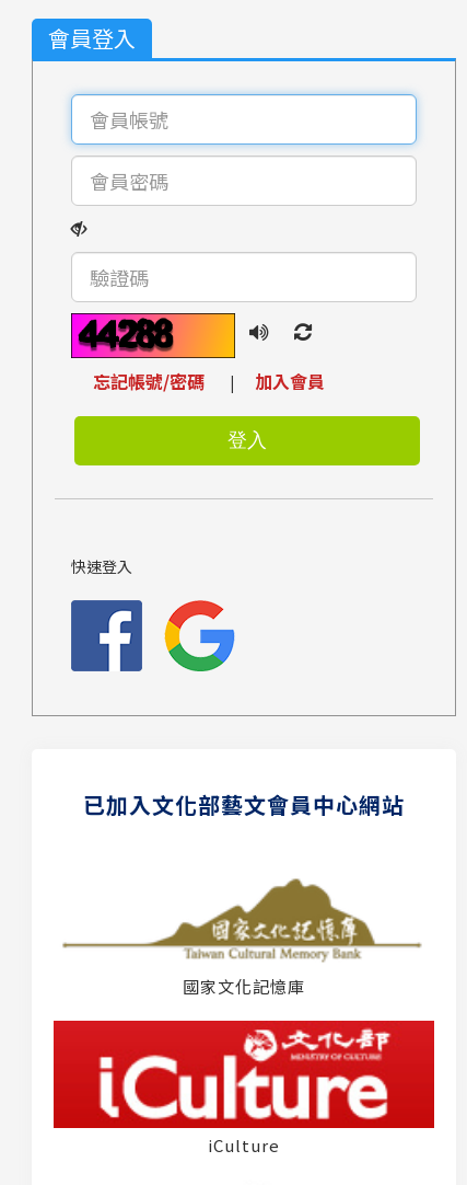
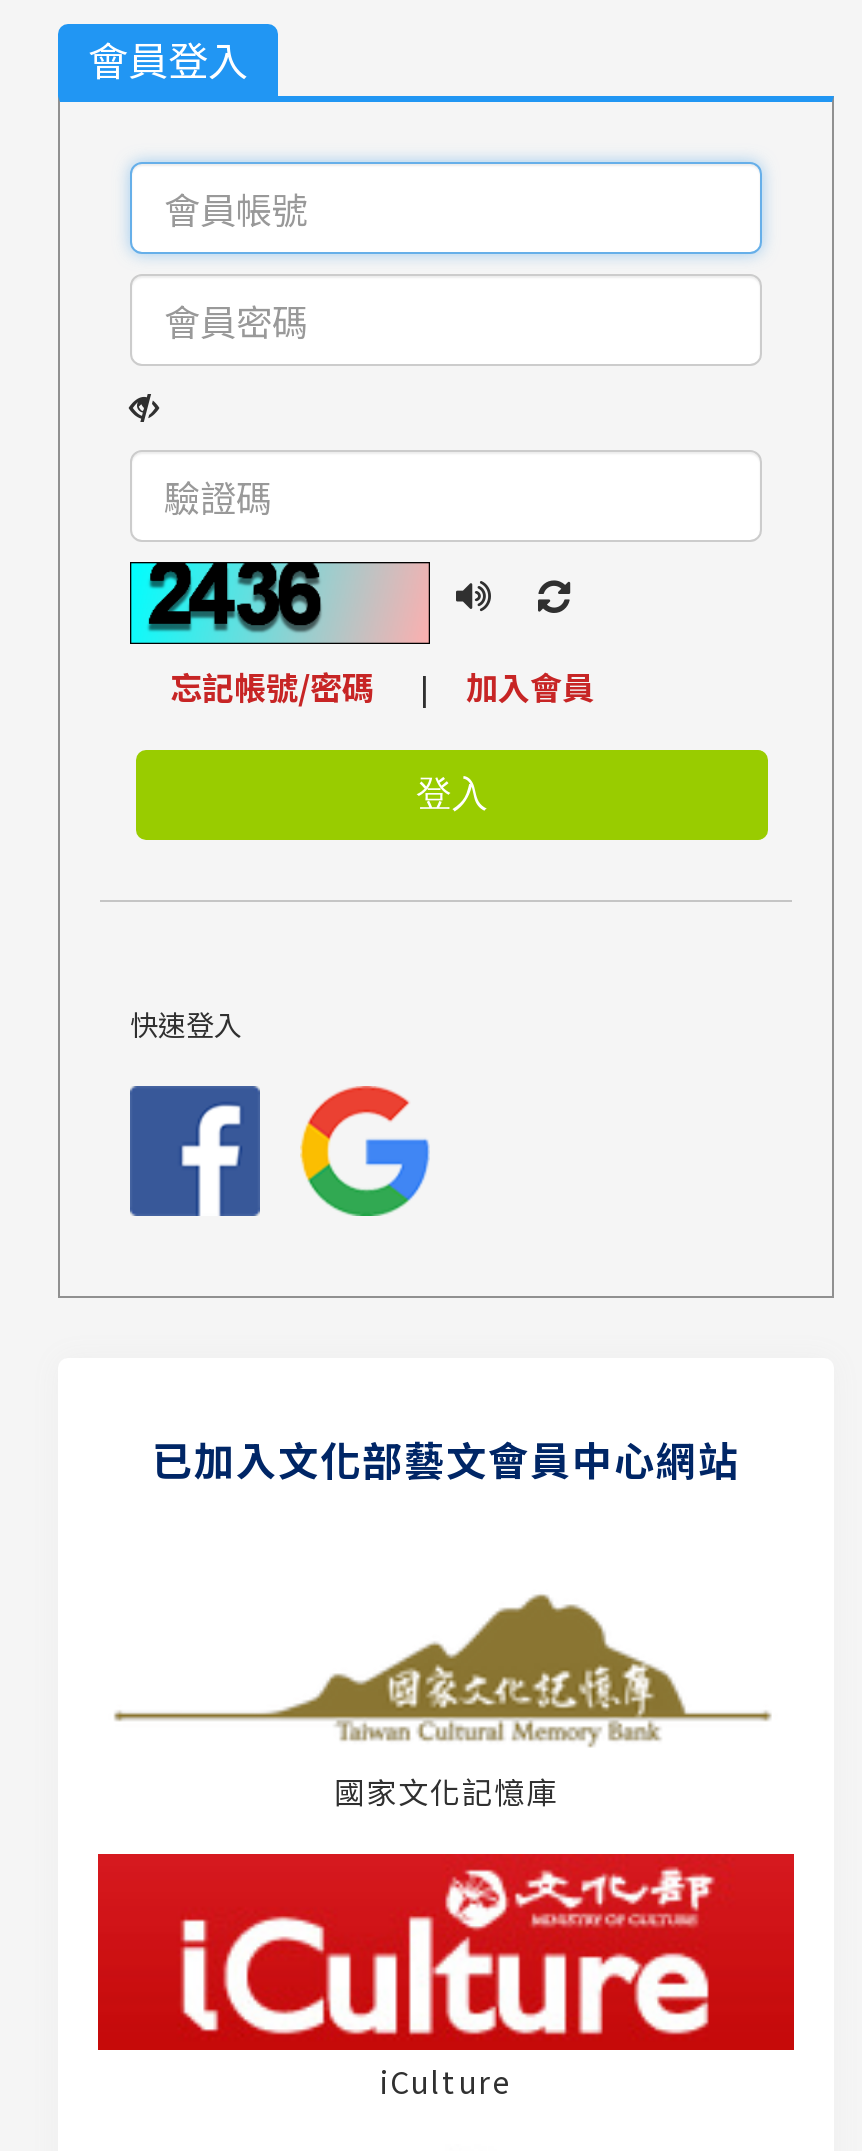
- [image]
+ [image]
